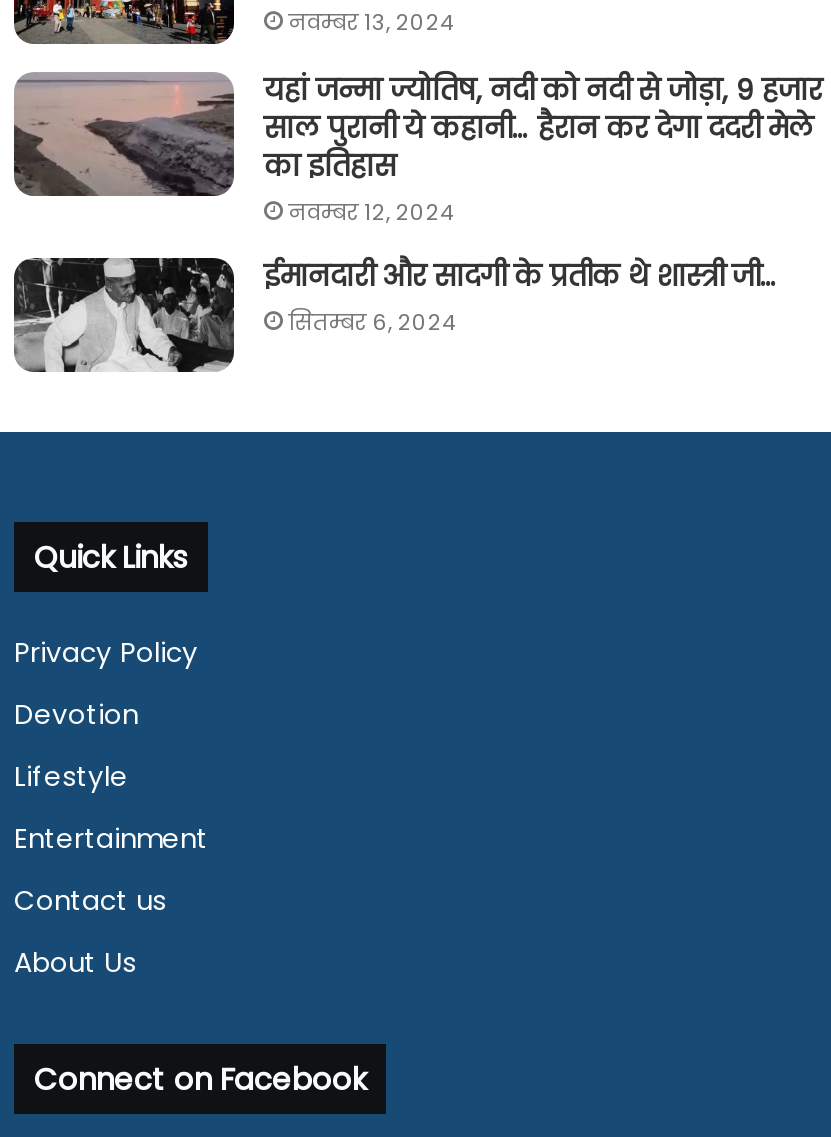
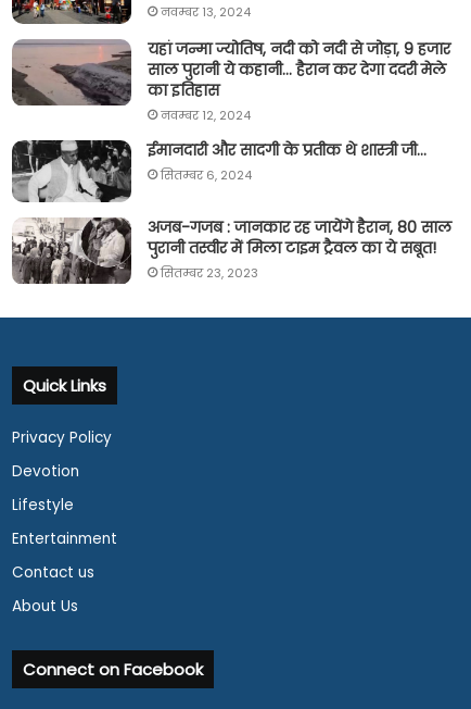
+ [image]
+ अजब-गजब : जानकार रह जायेंगे हैरान, 80 साल
+ पुरानी तस्वीर में मिला टाइम ट्रैवल का ये सबूत!
+ सितम्बर 23, 2023
